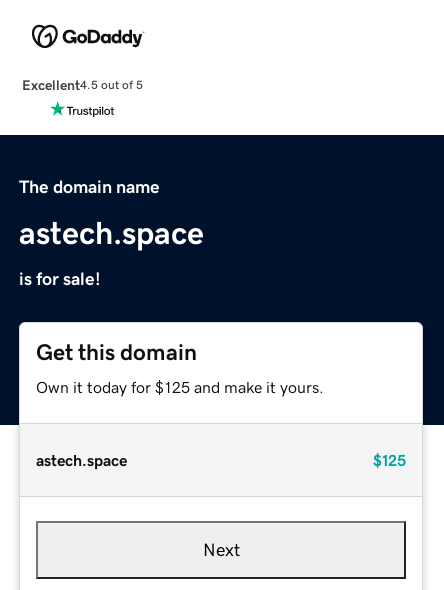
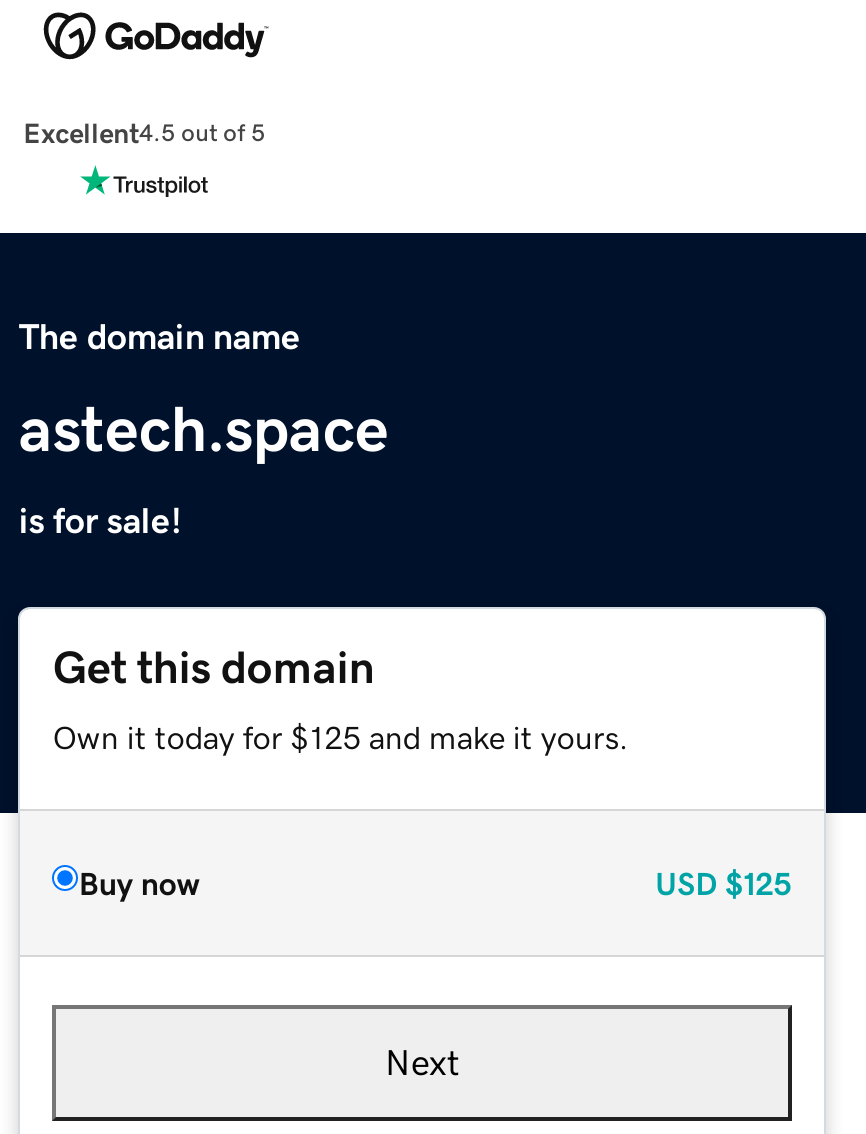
- astech.space
- $125
+ Buy now
+ USD $125
